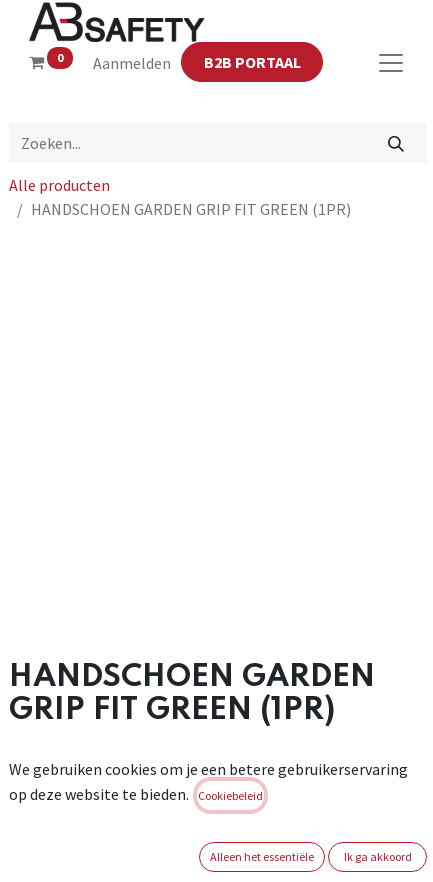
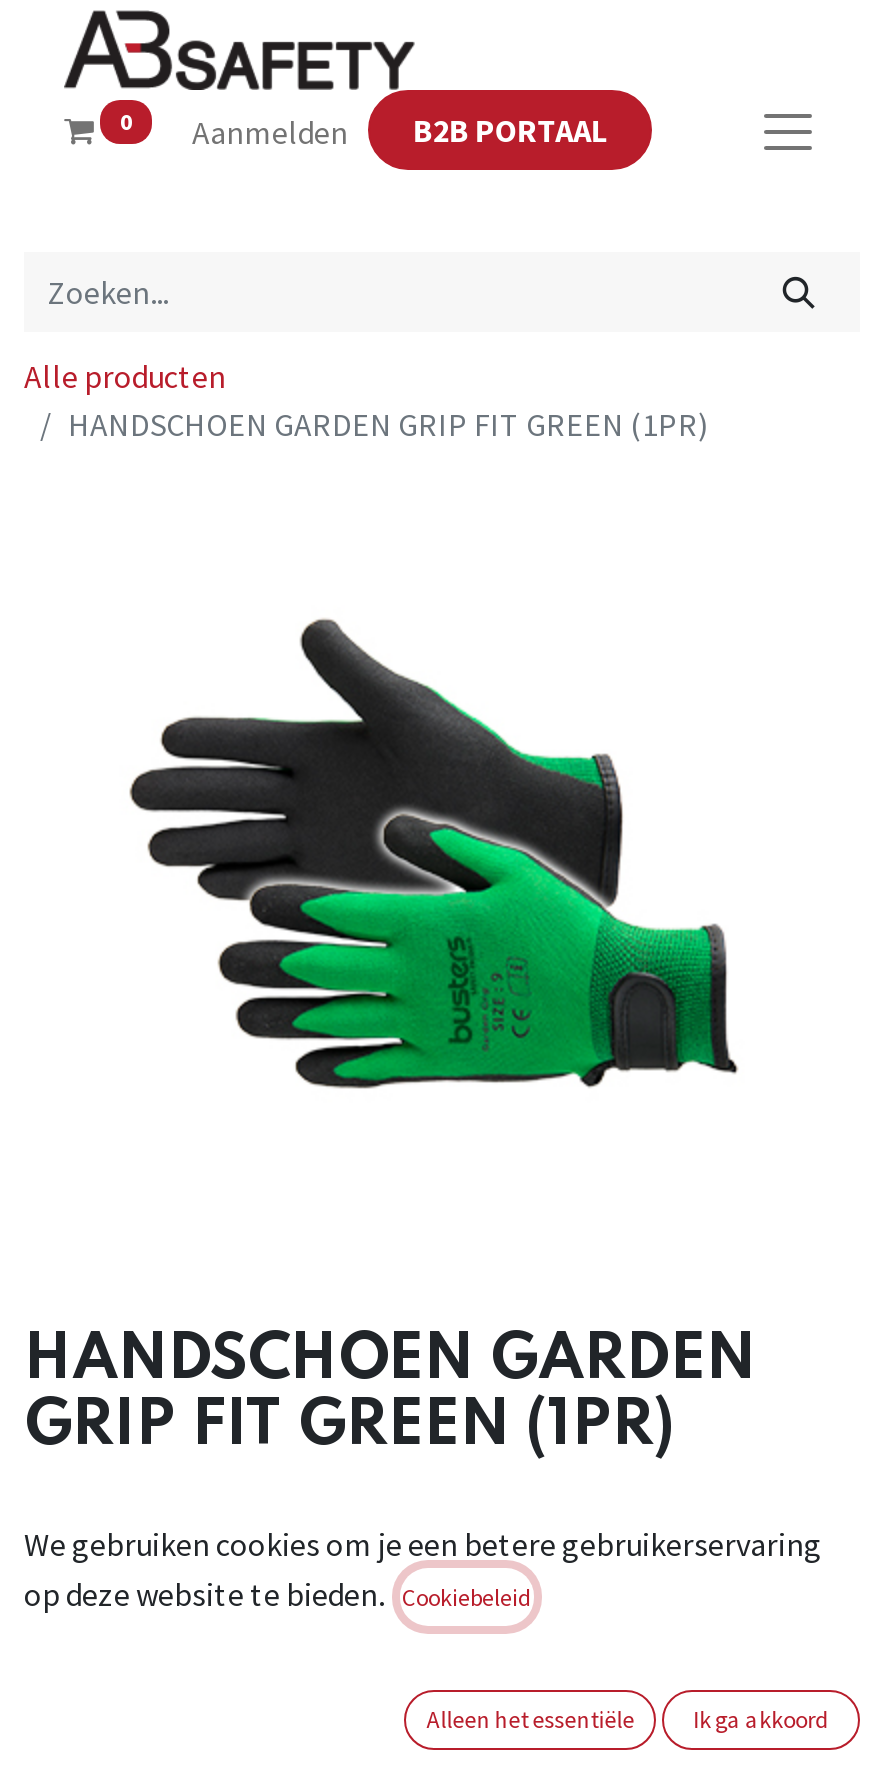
+ [image]
